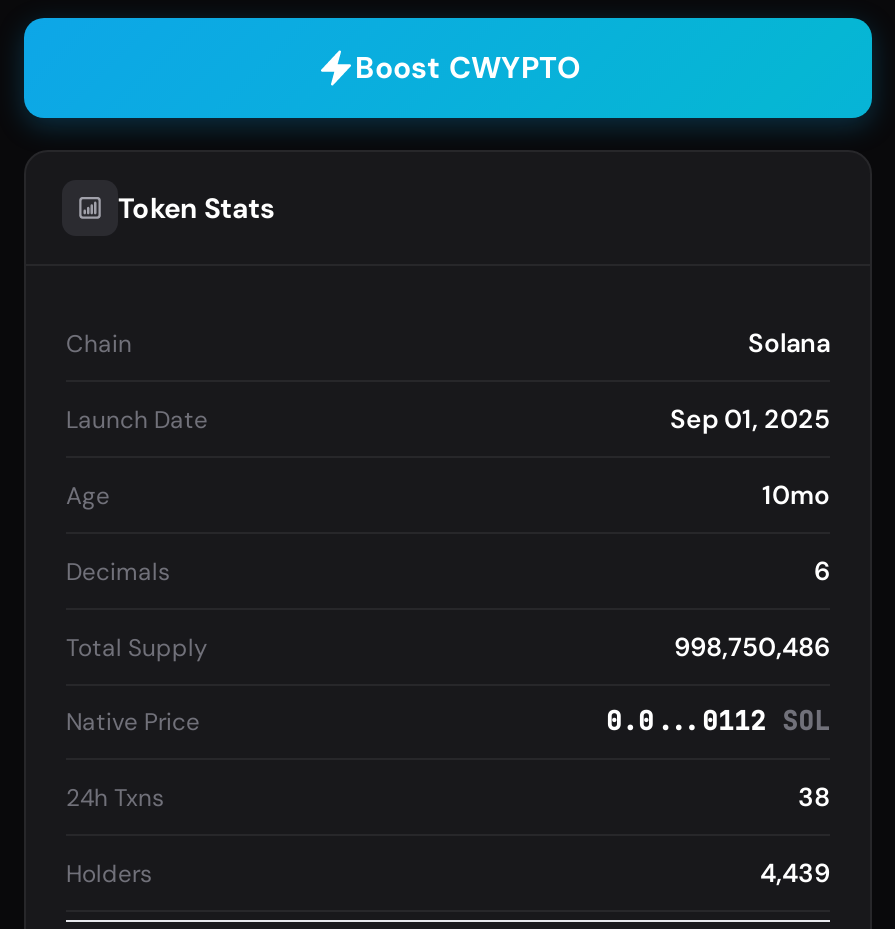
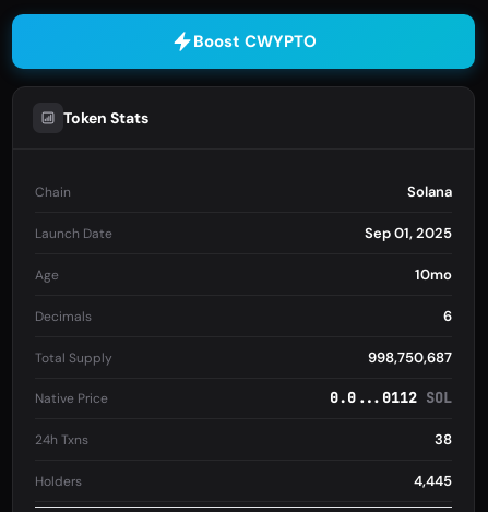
- 998,750,486
+ 998,750,687

- 4,439
+ 4,445
